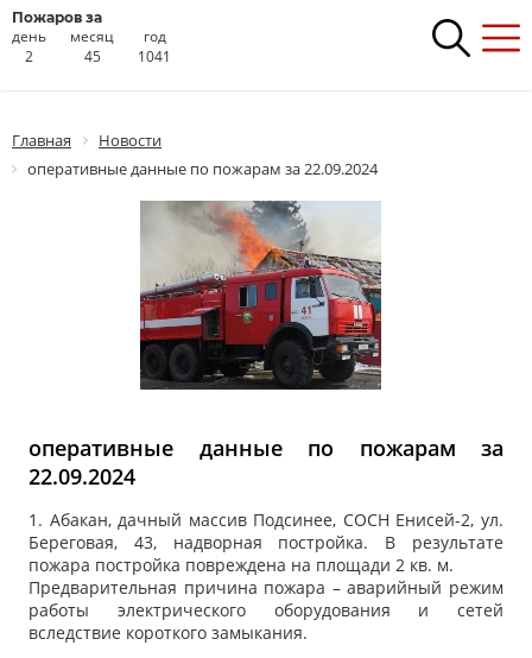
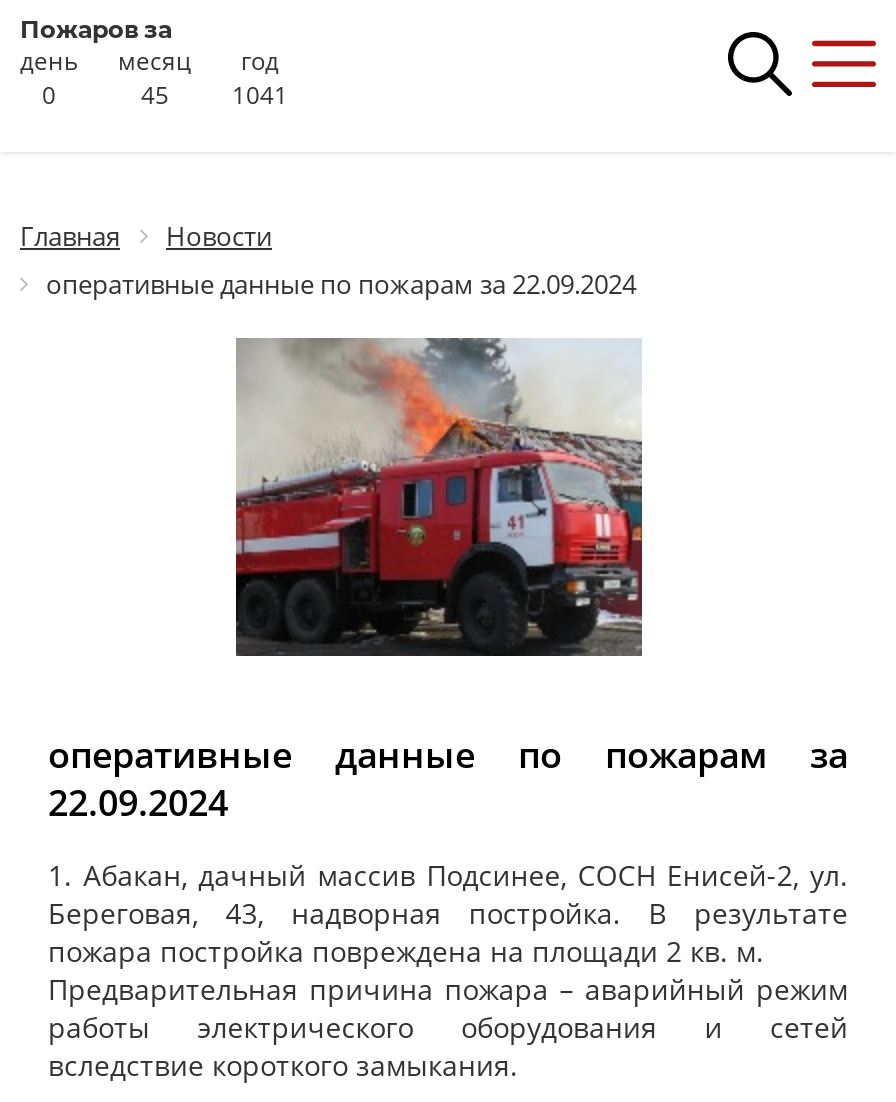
- 2
+ 0
